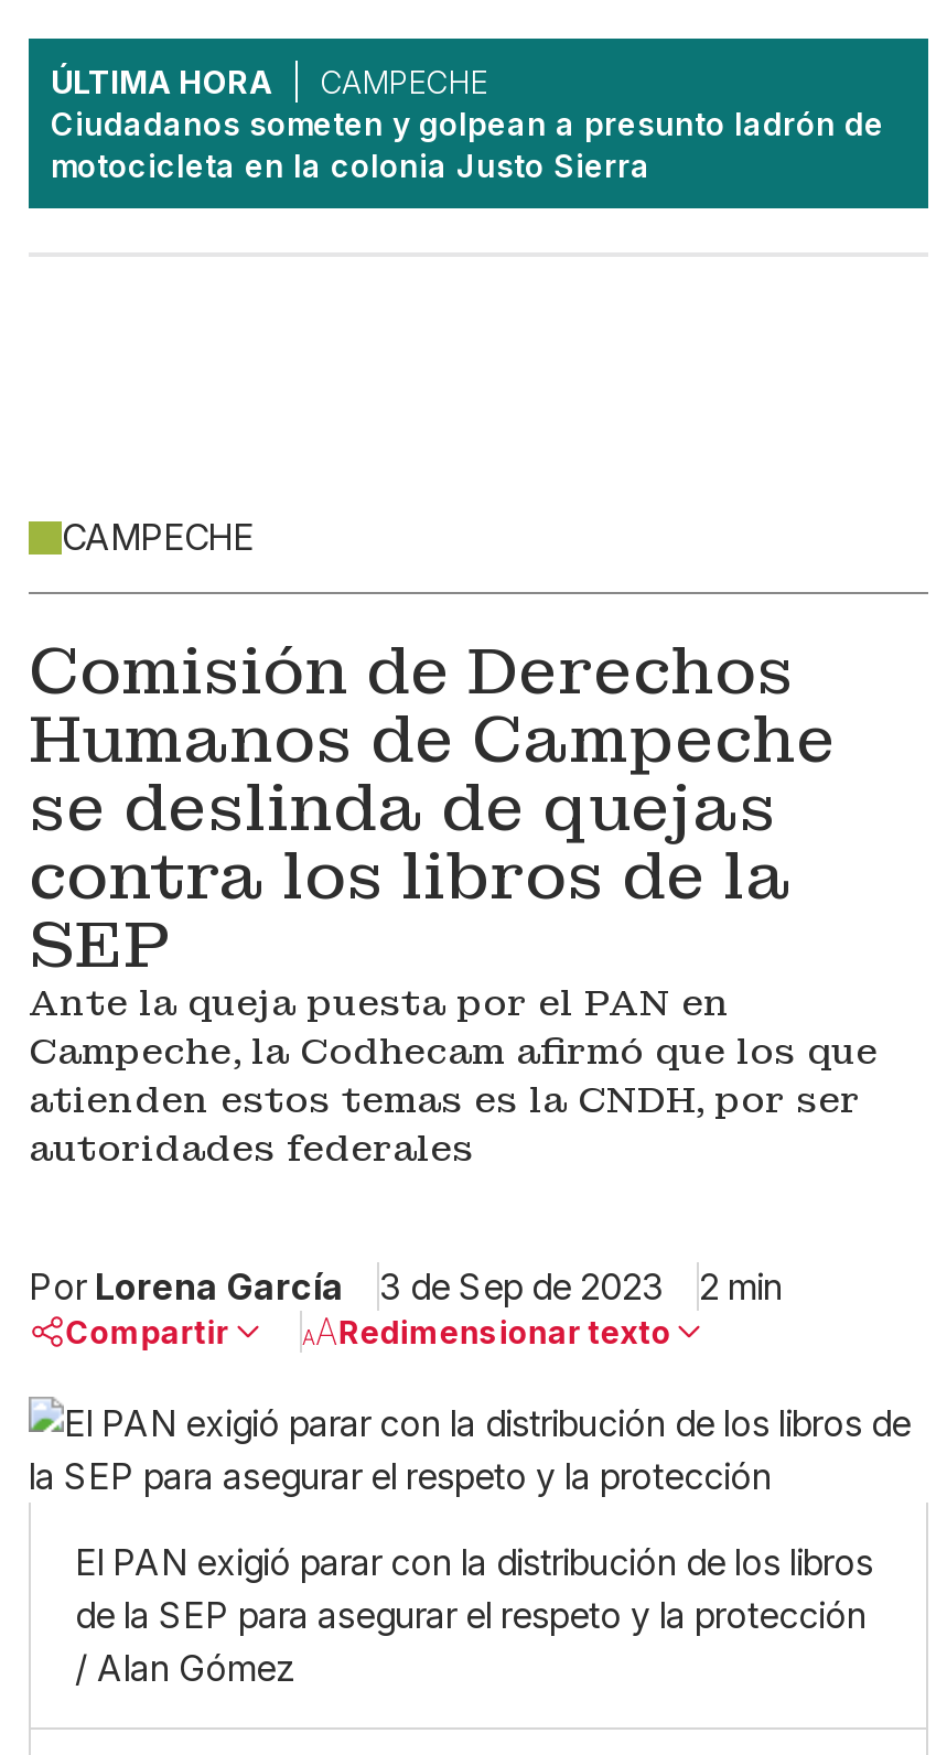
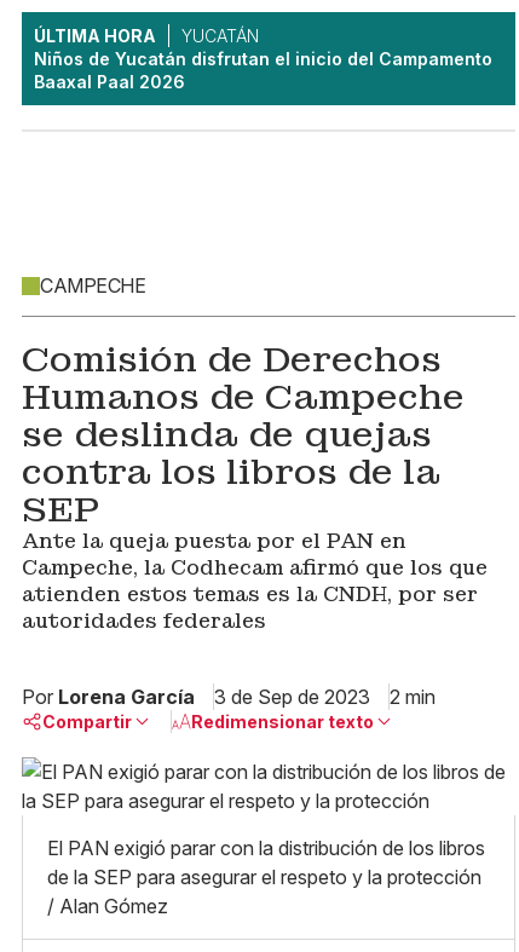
- CAMPECHE
- Ciudadanos someten y golpean a presunto ladrón de
- motocicleta en la colonia Justo Sierra
+ YUCATÁN
+ Niños de Yucatán disfrutan el inicio del Campamento
+ Baaxal Paal 2026
